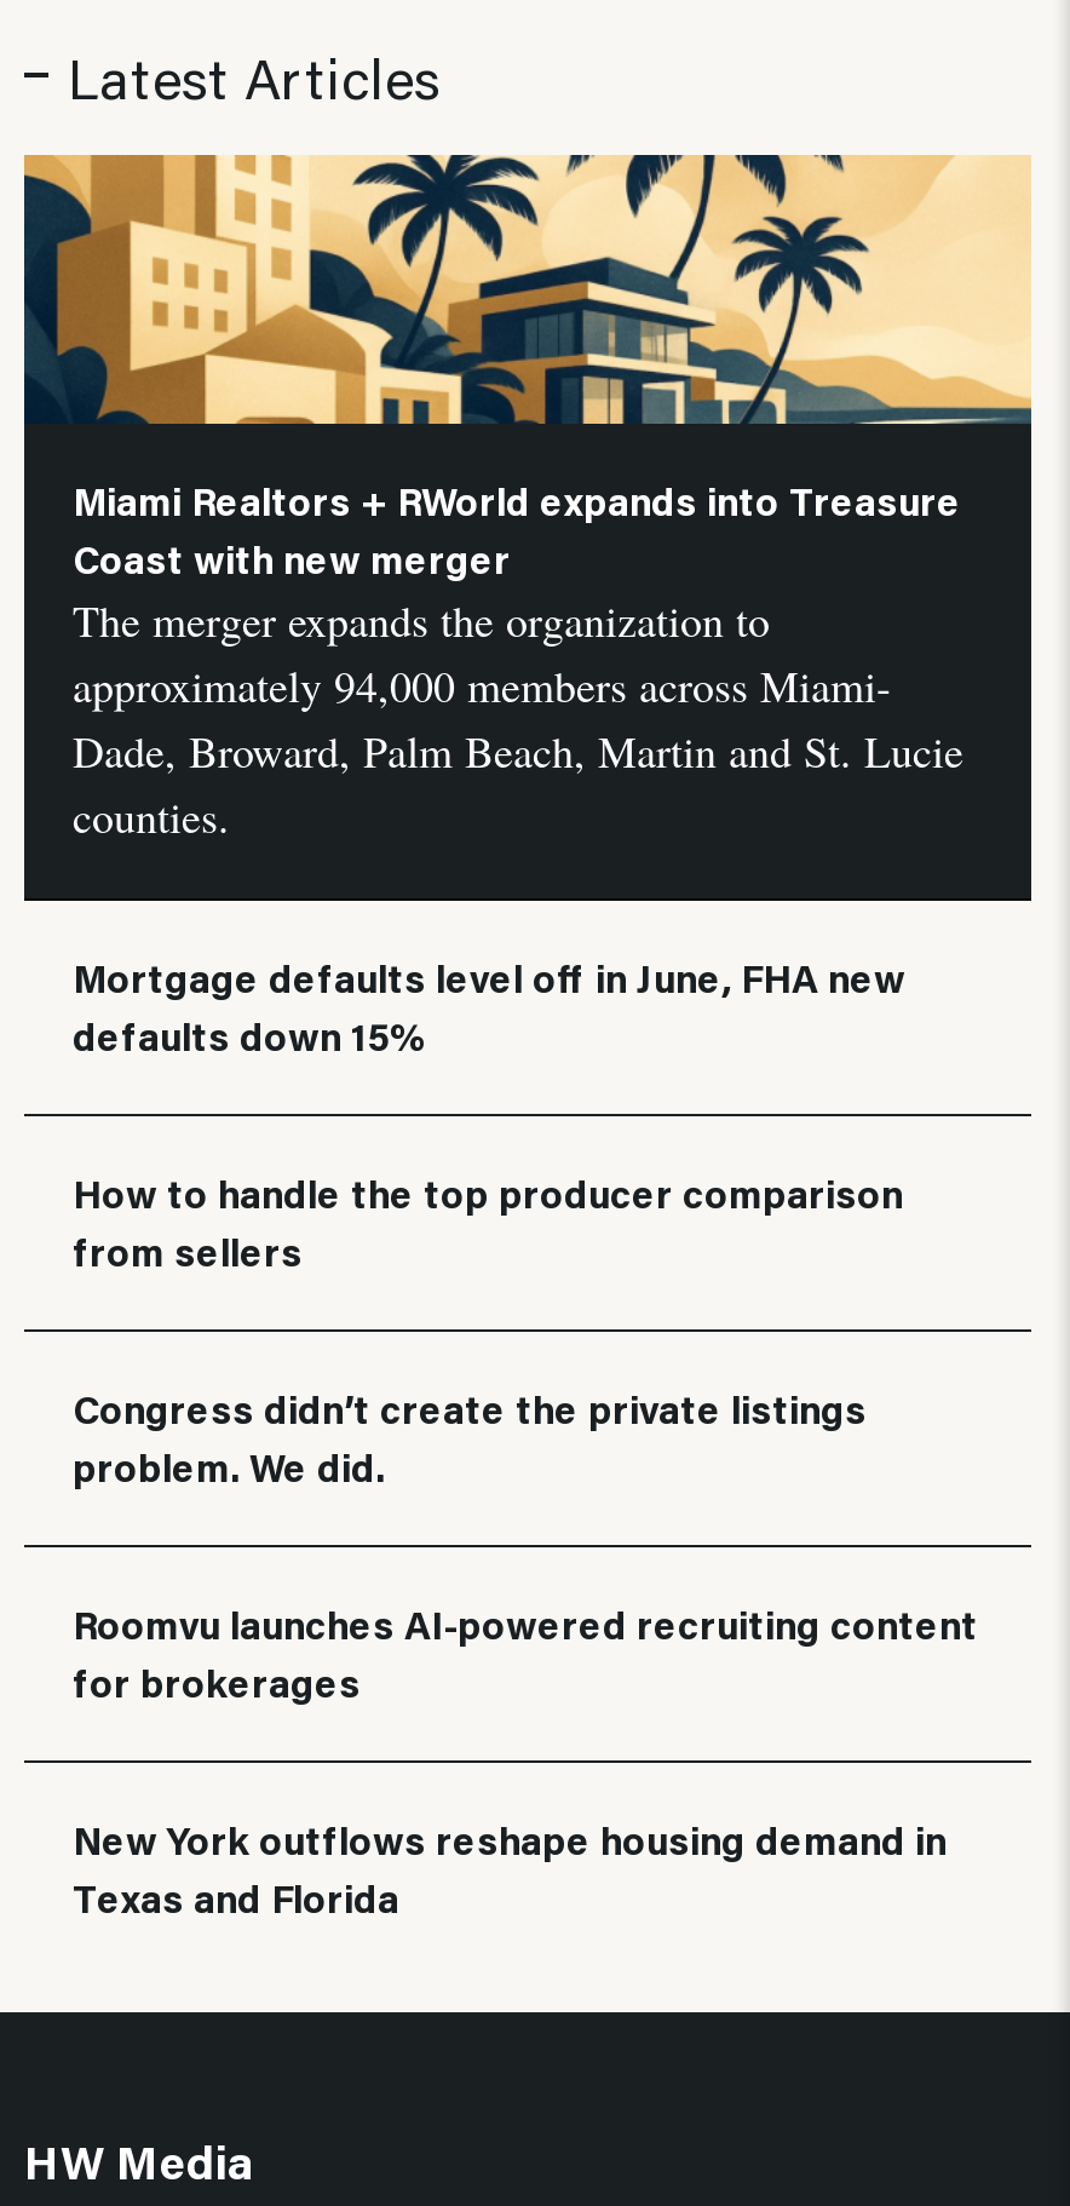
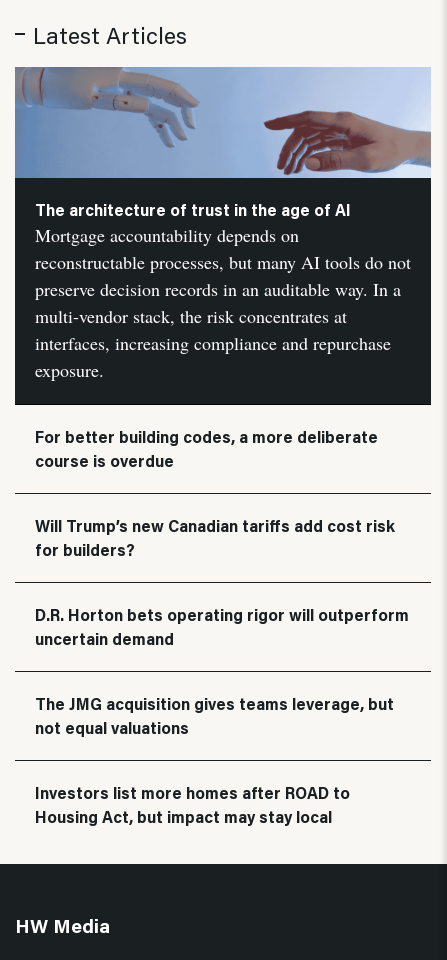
- [image]
- Miami Realtors + RWorld expands into Treasure
- Coast with new merger
- The merger expands the organization to
- approximately 94,000 members across Miami-
- Dade, Broward, Palm Beach, Martin and St. Lucie
- counties.
+ [image]
+ The architecture of trust in the age of AI
+ Mortgage accountability depends on
+ reconstructable processes, but many AI tools do not
+ preserve decision records in an auditable way. In a
+ multi-vendor stack, the risk concentrates at
+ interfaces, increasing compliance and repurchase
+ exposure.

- Mortgage defaults level off in June, FHA new
- defaults down 15%
+ For better building codes, a more deliberate
+ course is overdue

- How to handle the top producer comparison
- from sellers
+ Will Trump’s new Canadian tariffs add cost risk
+ for builders?

- Congress didn’t create the private listings
- problem. We did.
+ D.R. Horton bets operating rigor will outperform
+ uncertain demand

- Roomvu launches AI-powered recruiting content
- for brokerages
+ The JMG acquisition gives teams leverage, but
+ not equal valuations

- New York outflows reshape housing demand in
- Texas and Florida
+ Investors list more homes after ROAD to
+ Housing Act, but impact may stay local
